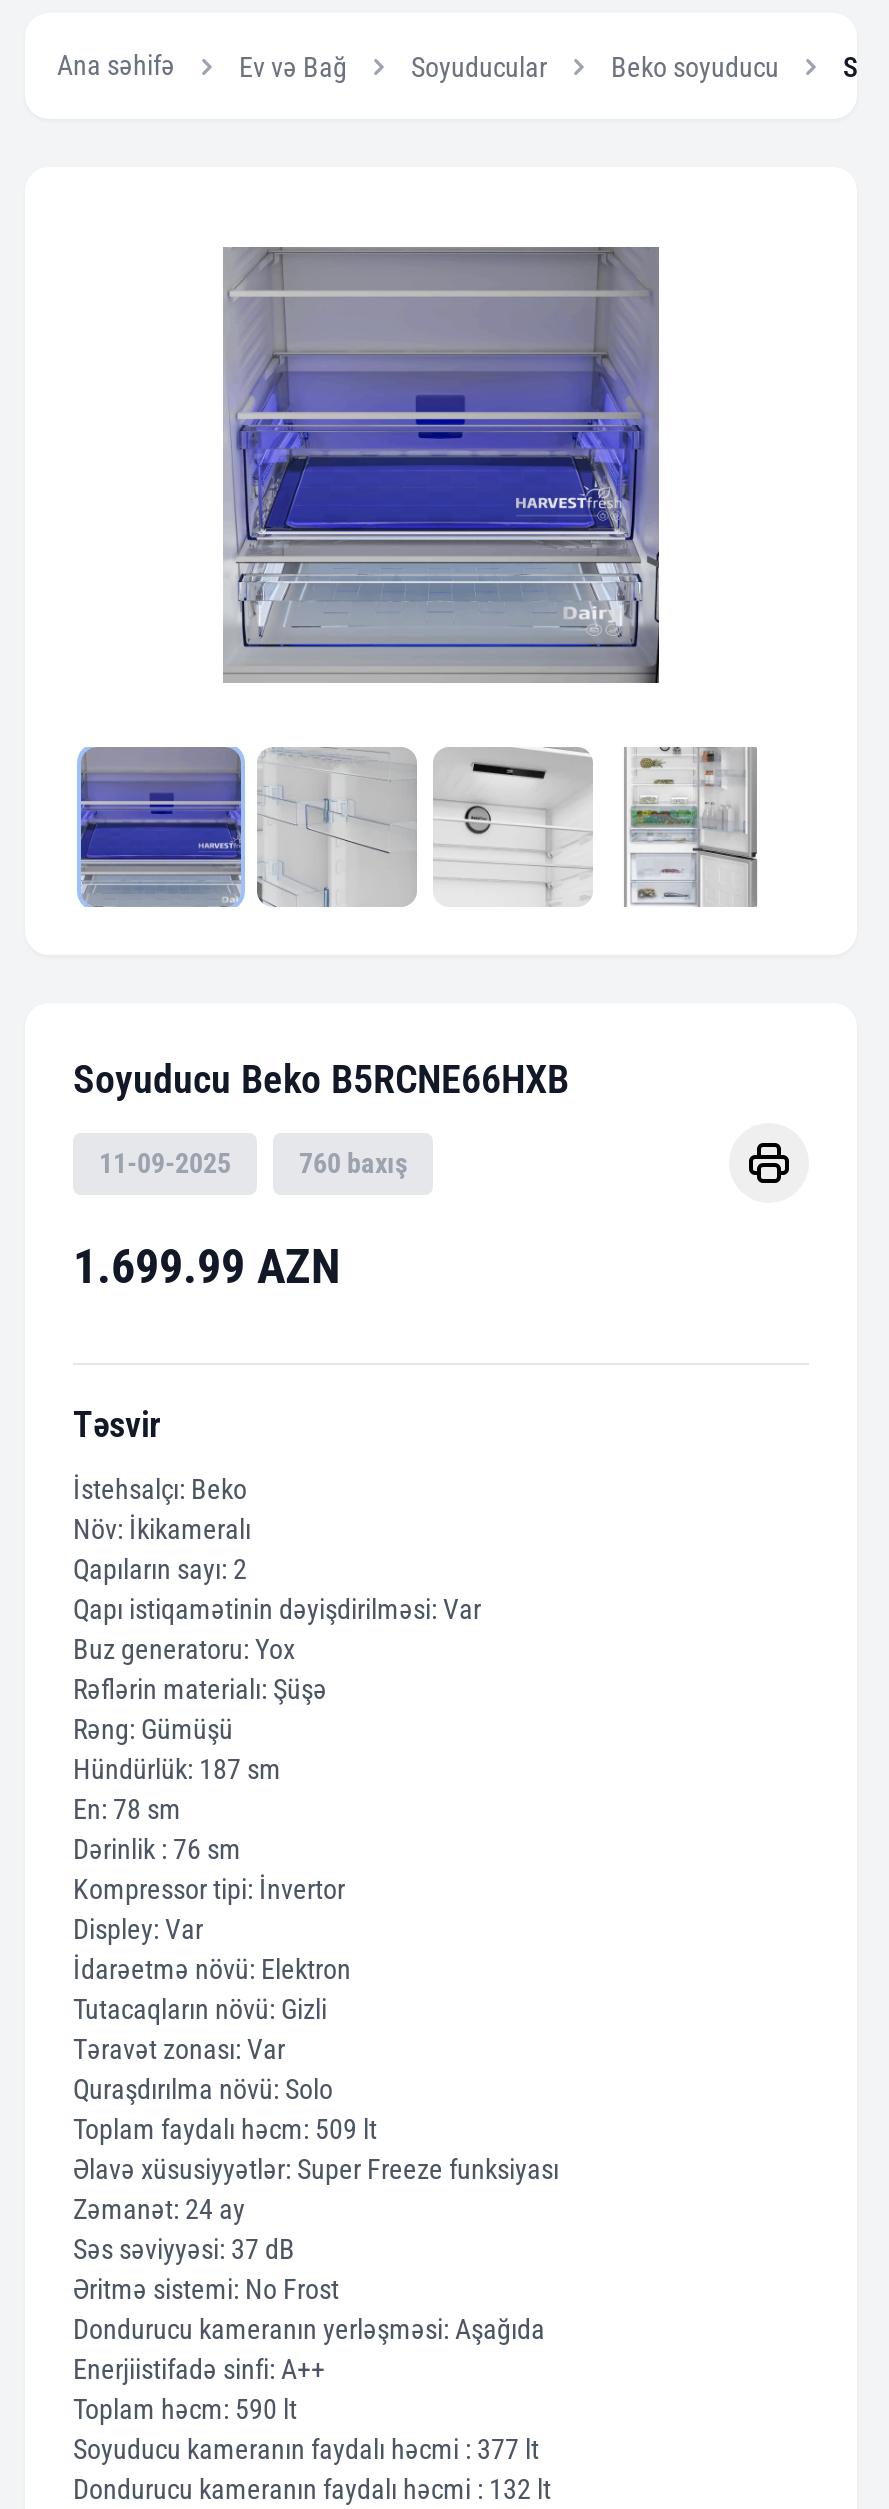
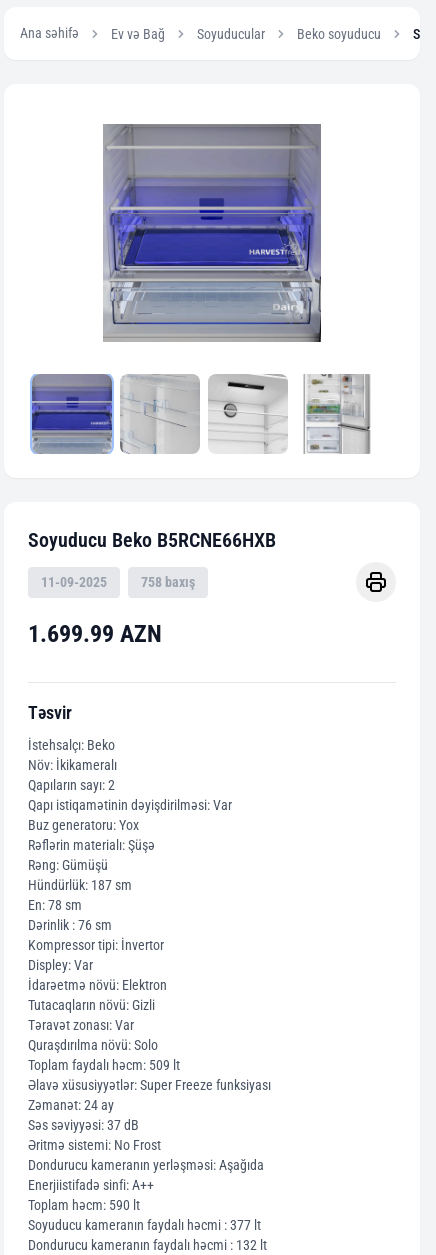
- 760 baxış
+ 758 baxış
